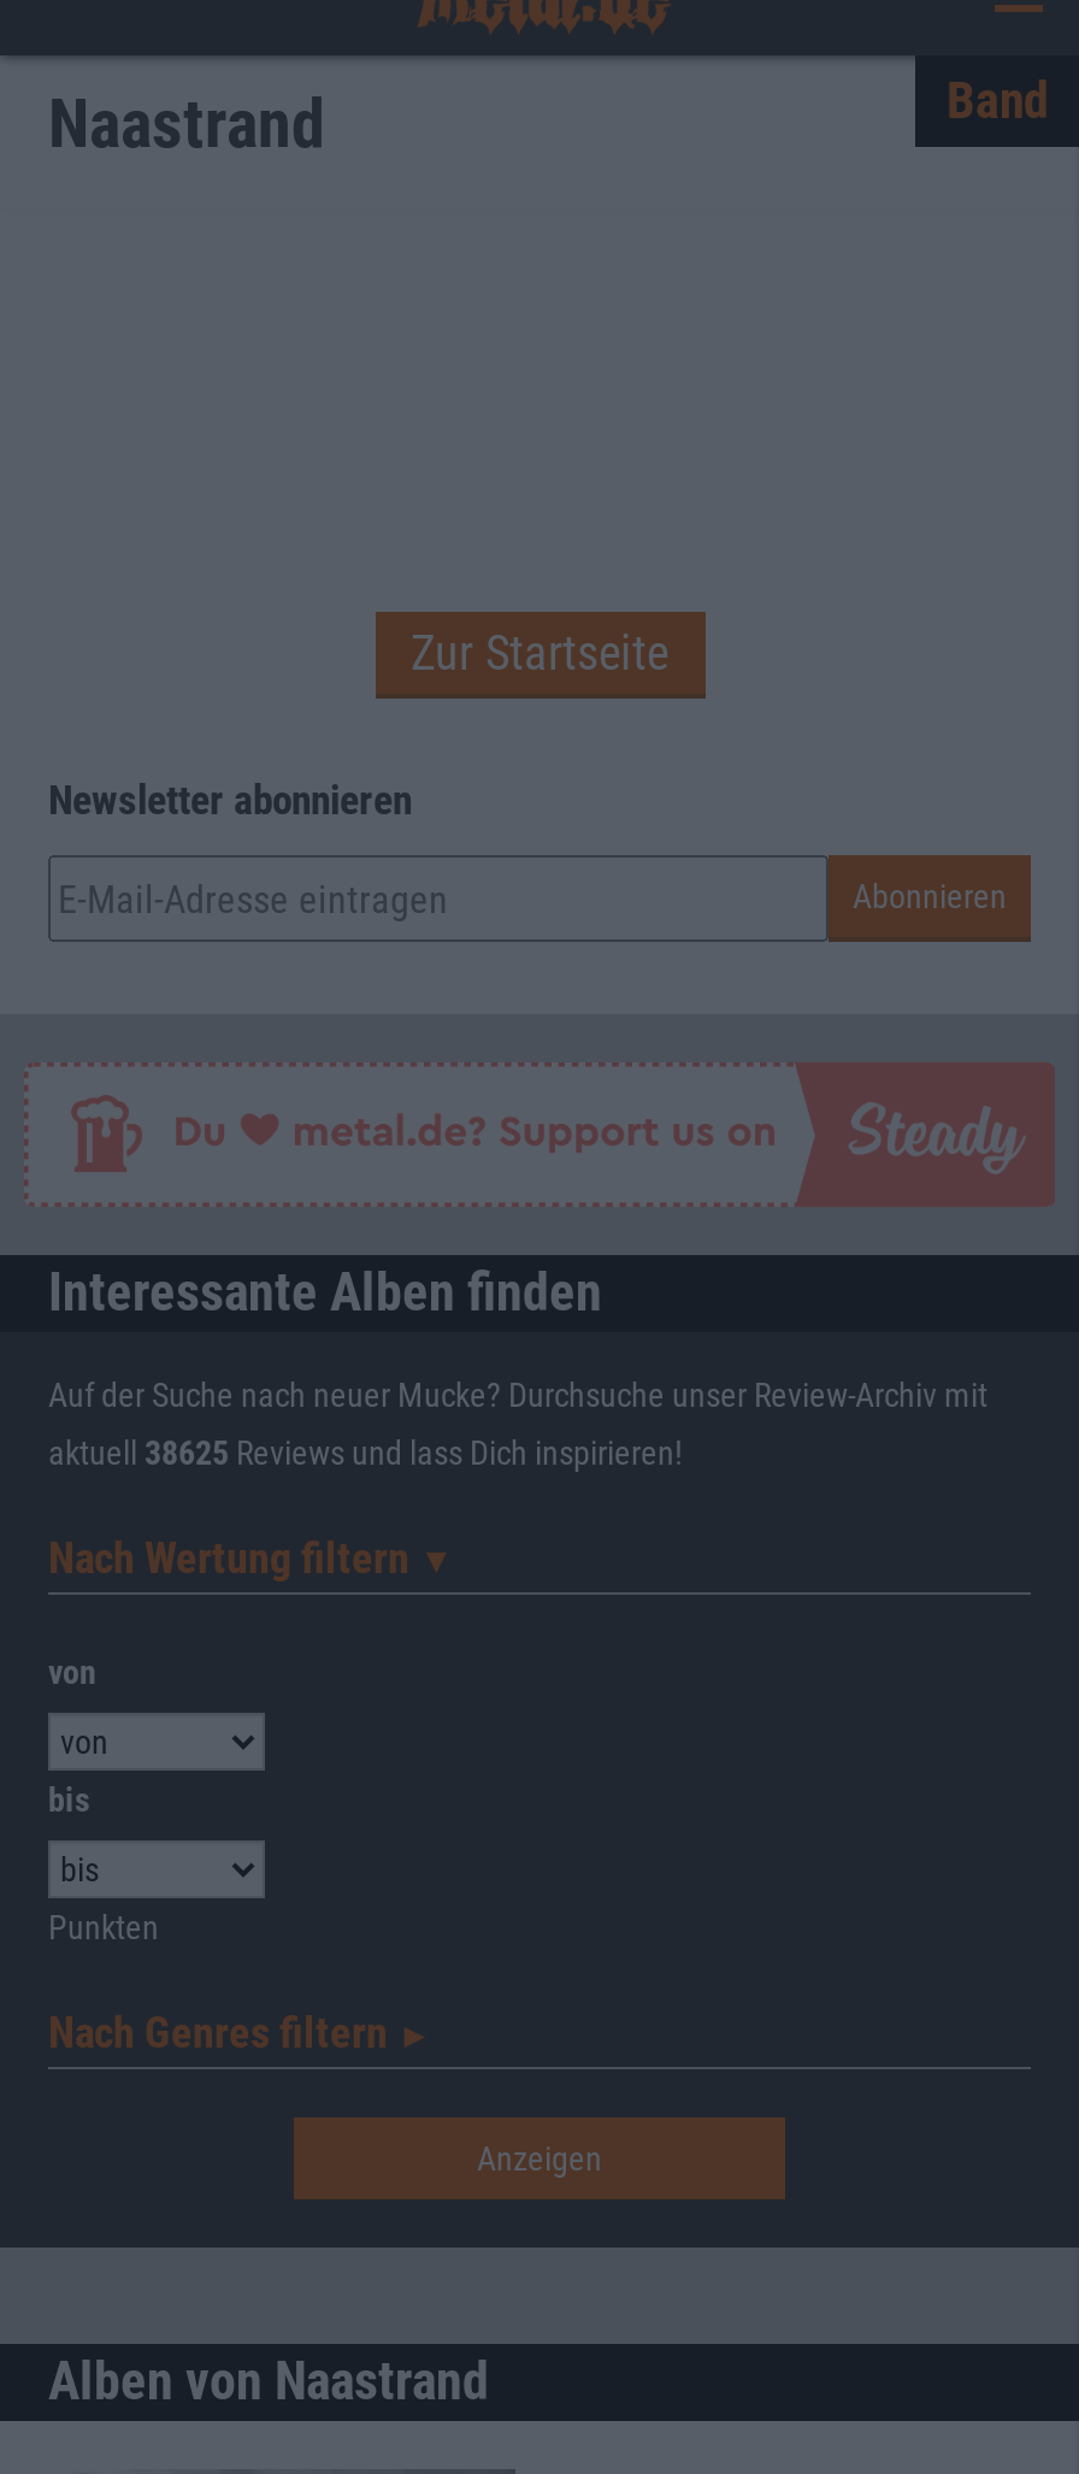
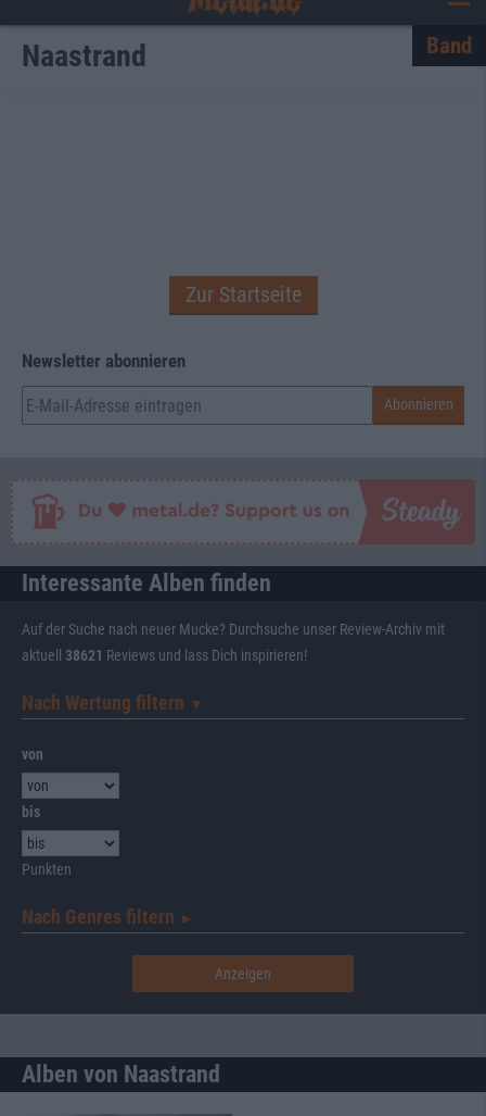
- aktuell 38625 Reviews und lass Dich inspirieren!
+ aktuell 38621 Reviews und lass Dich inspirieren!
